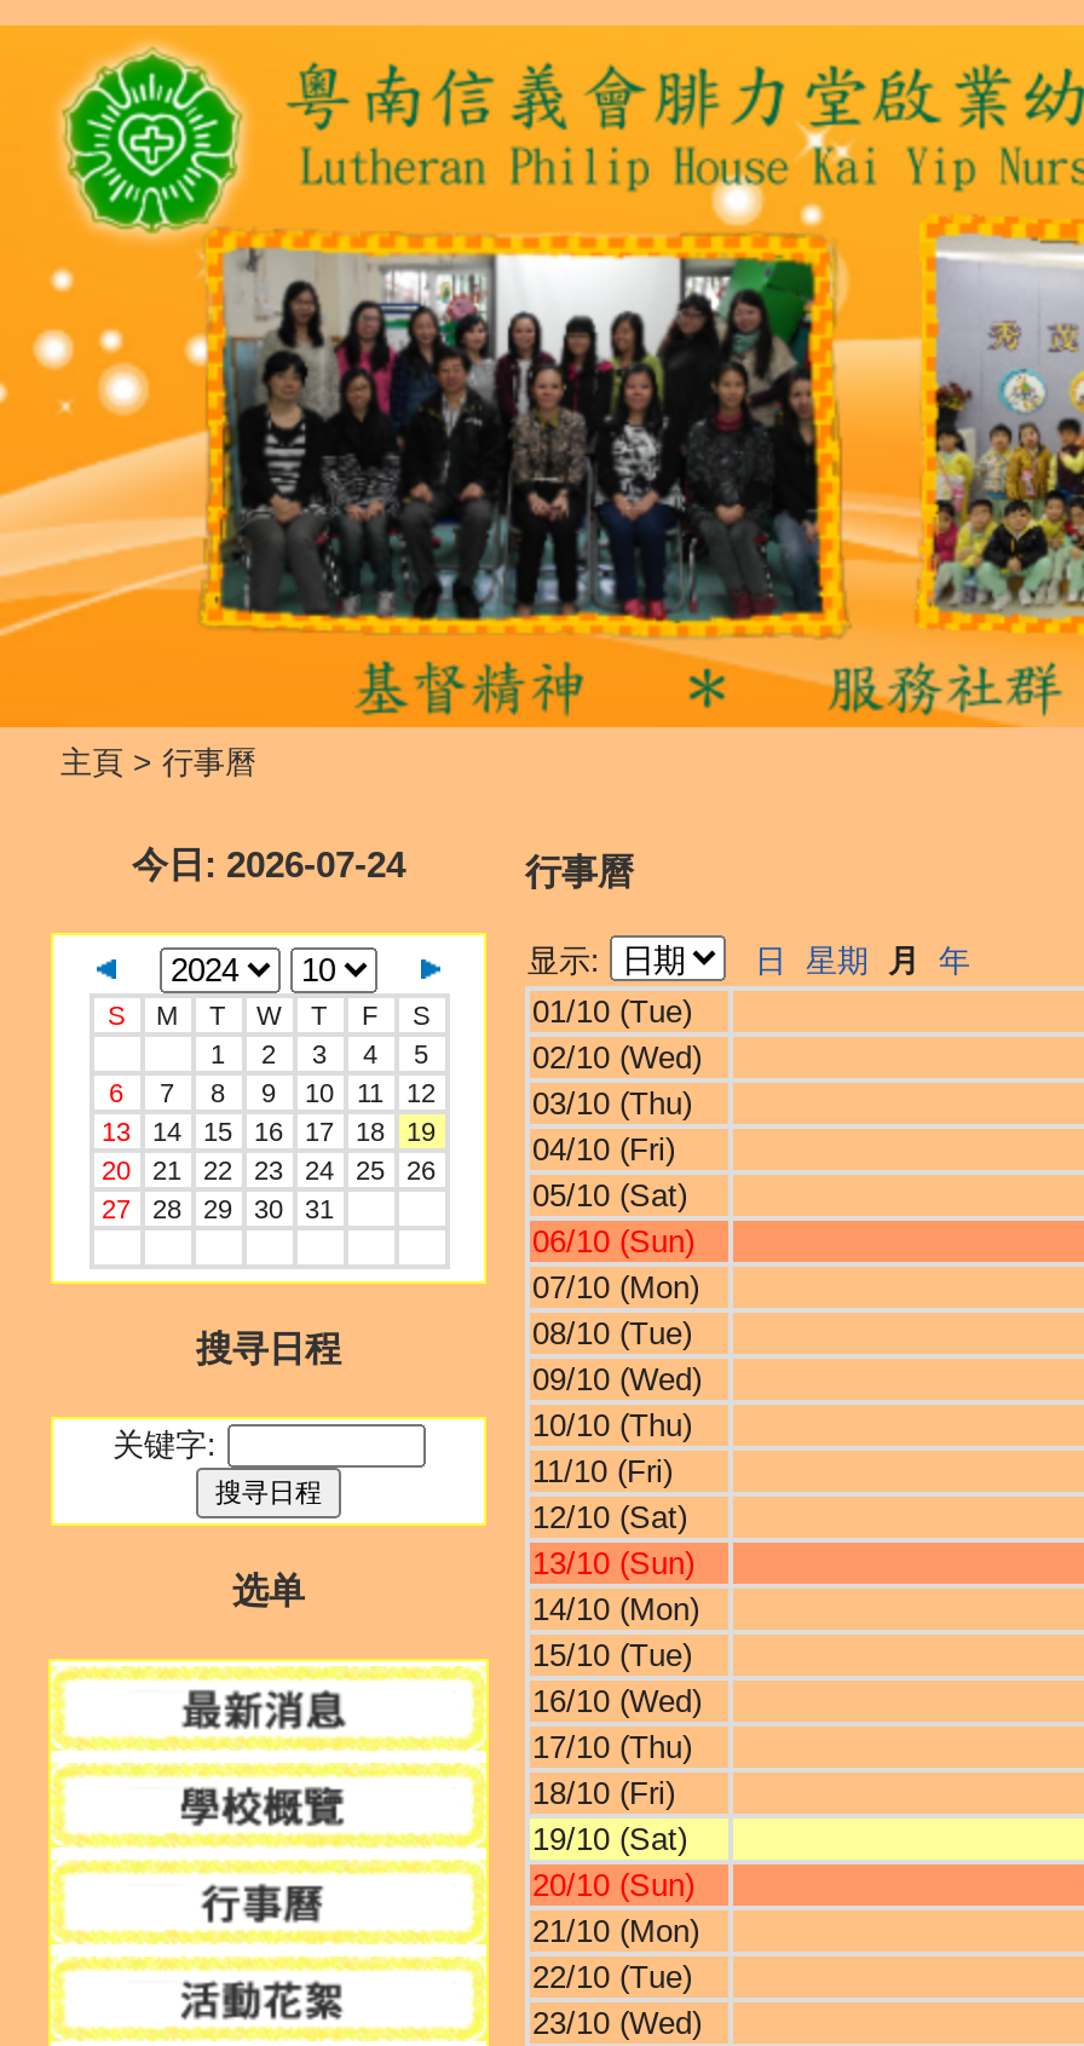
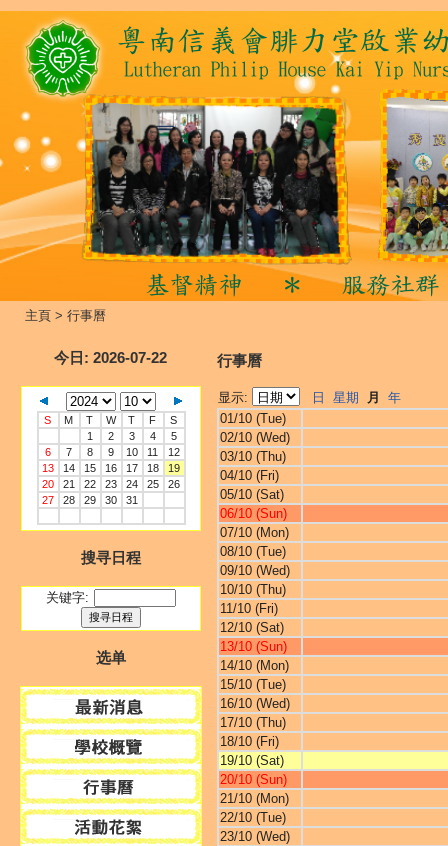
- 今日: 2026-07-24
+ 今日: 2026-07-22
